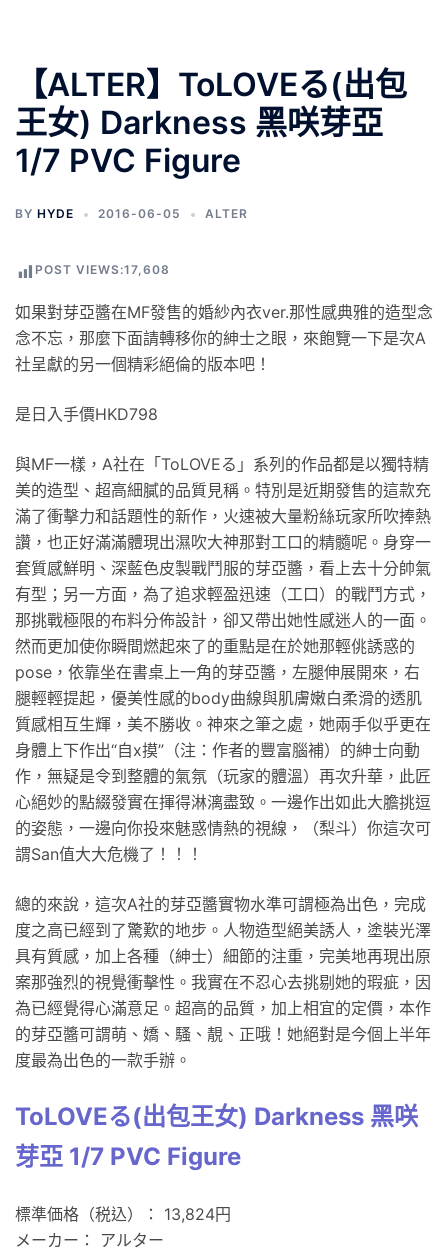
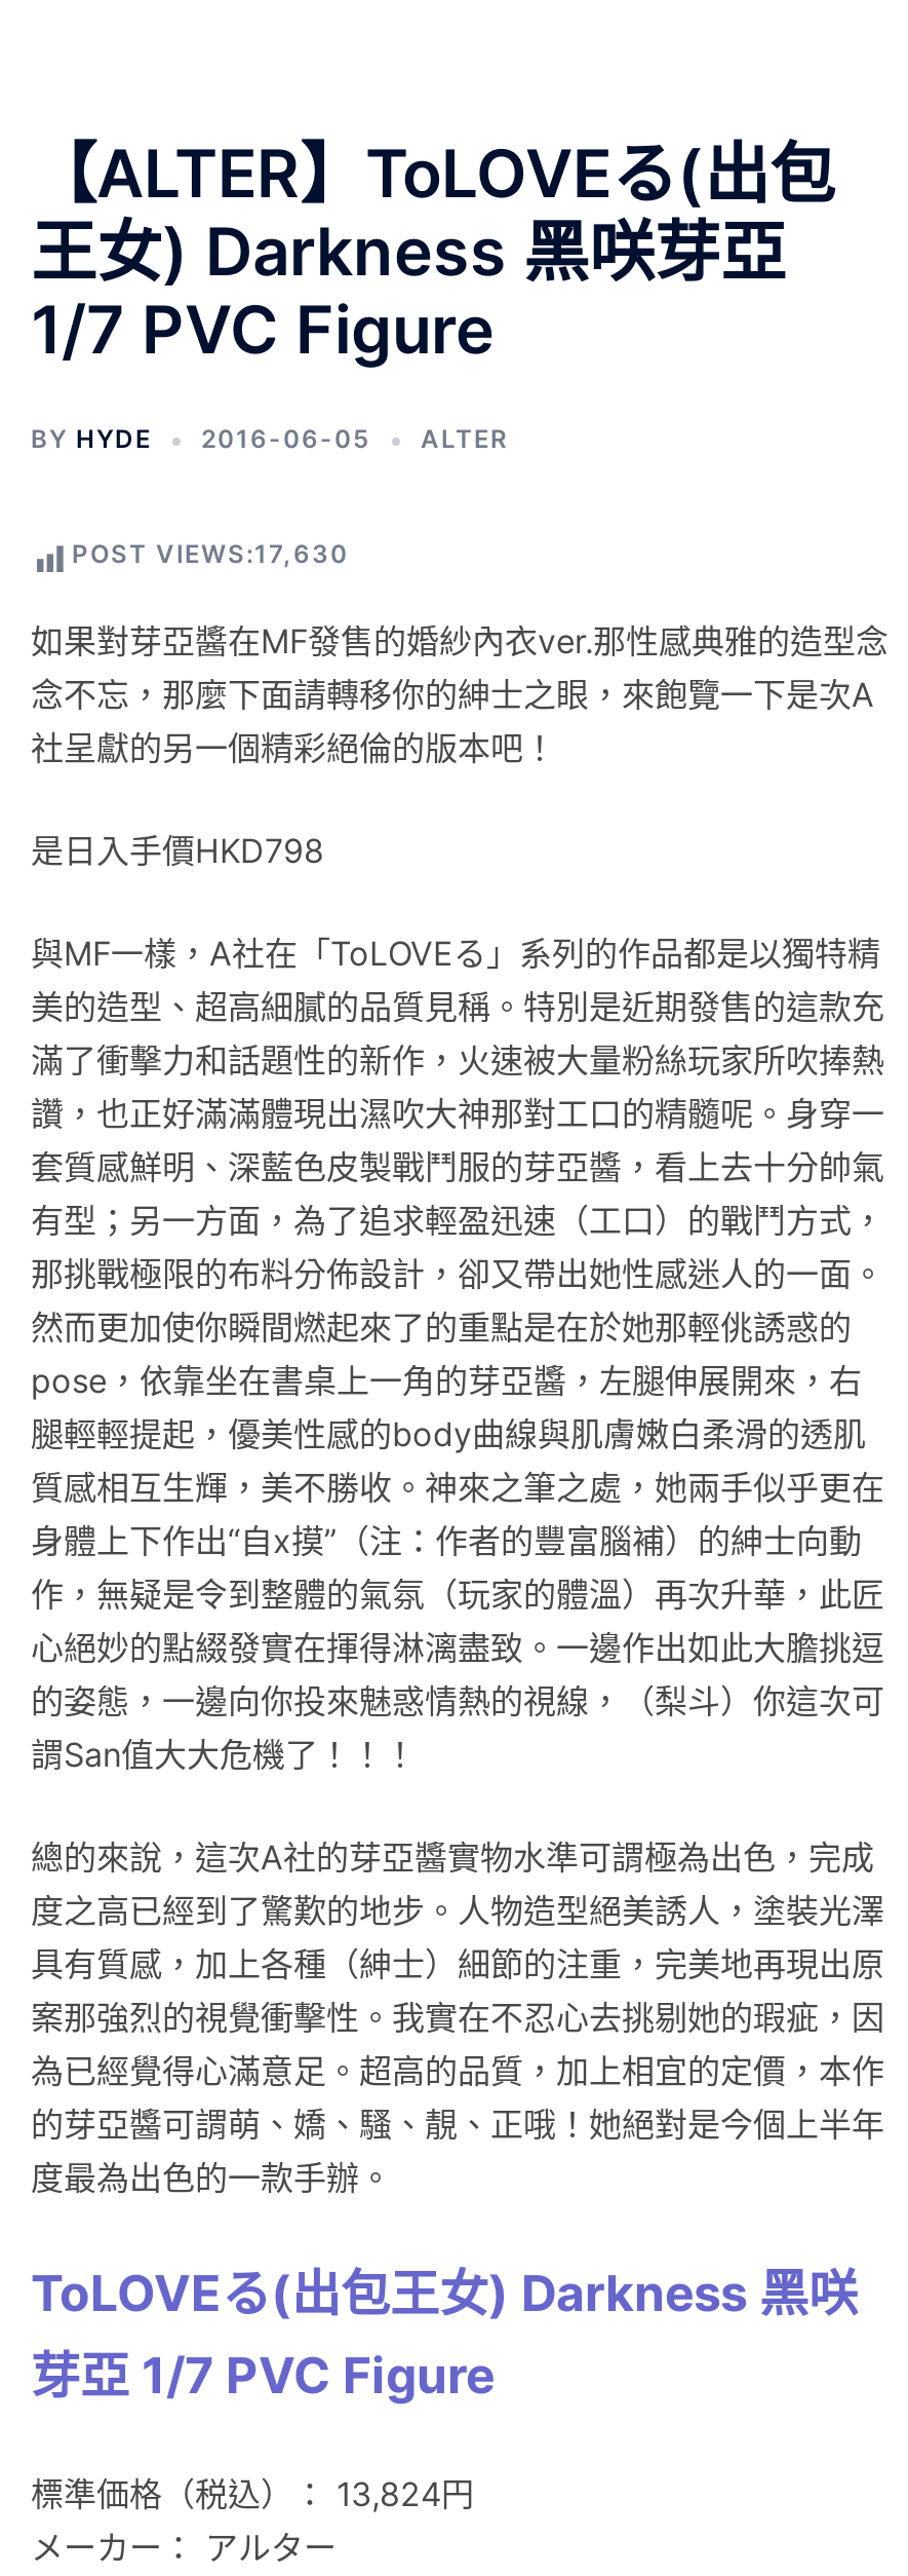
- POST VIEWS:17,608
+ POST VIEWS:17,630
